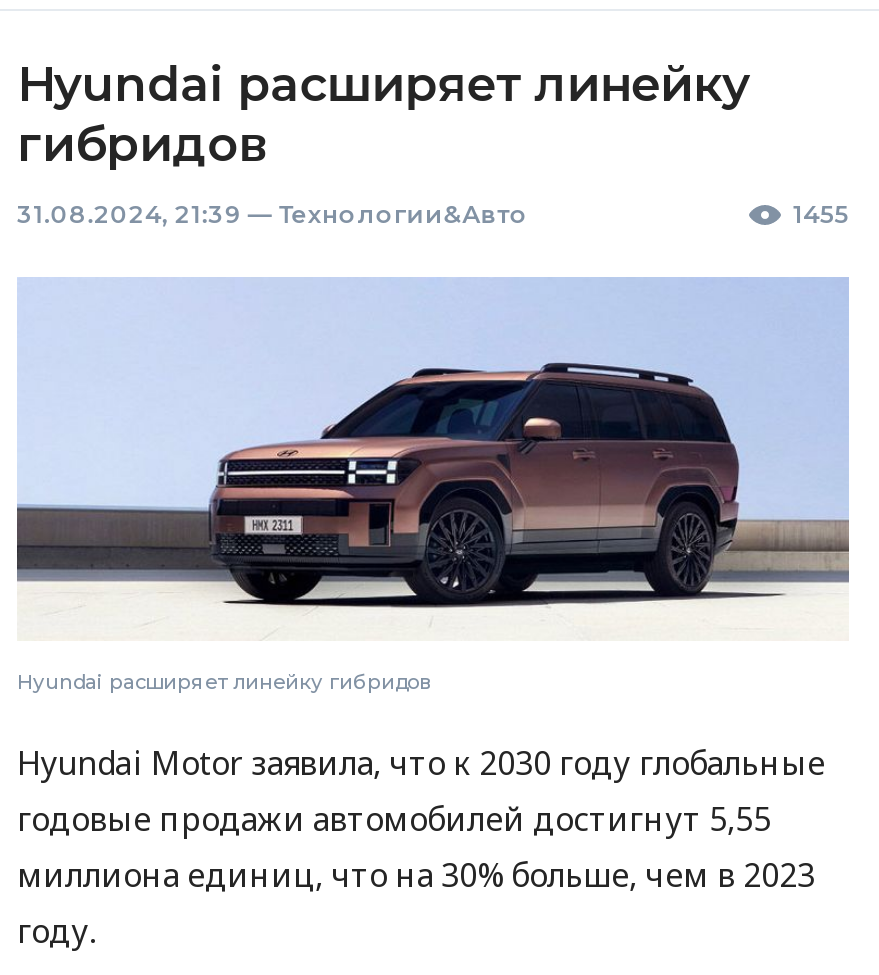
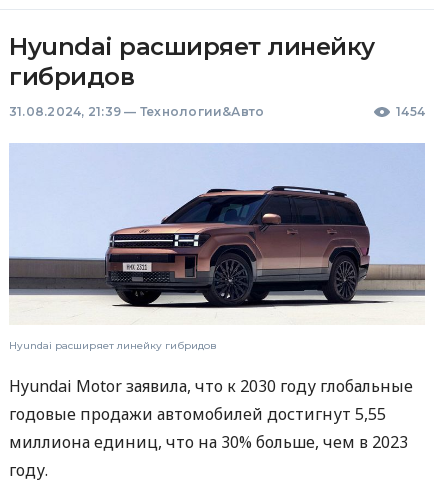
- 1455
+ 1454
